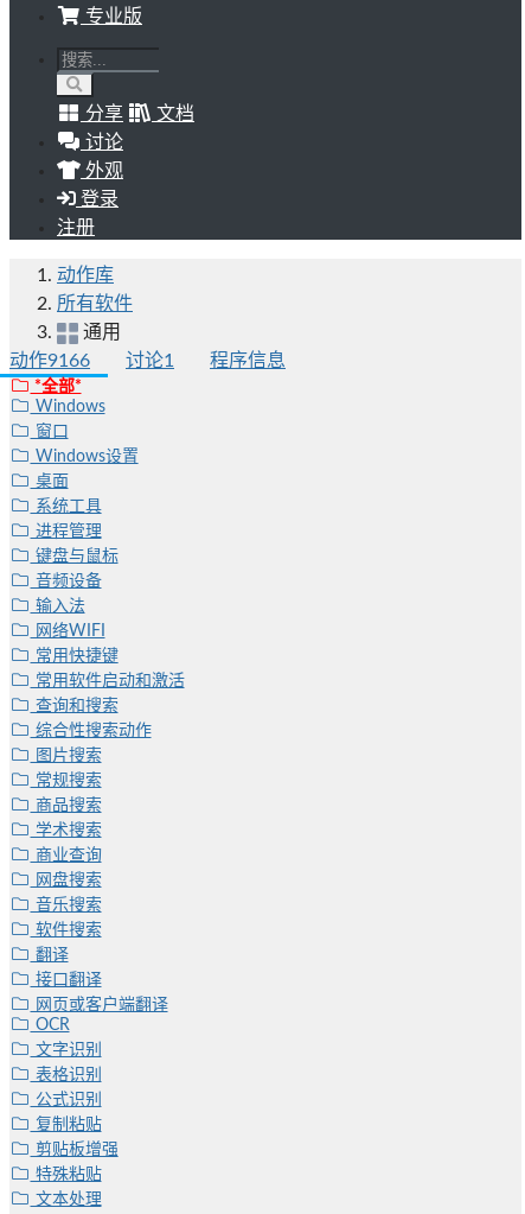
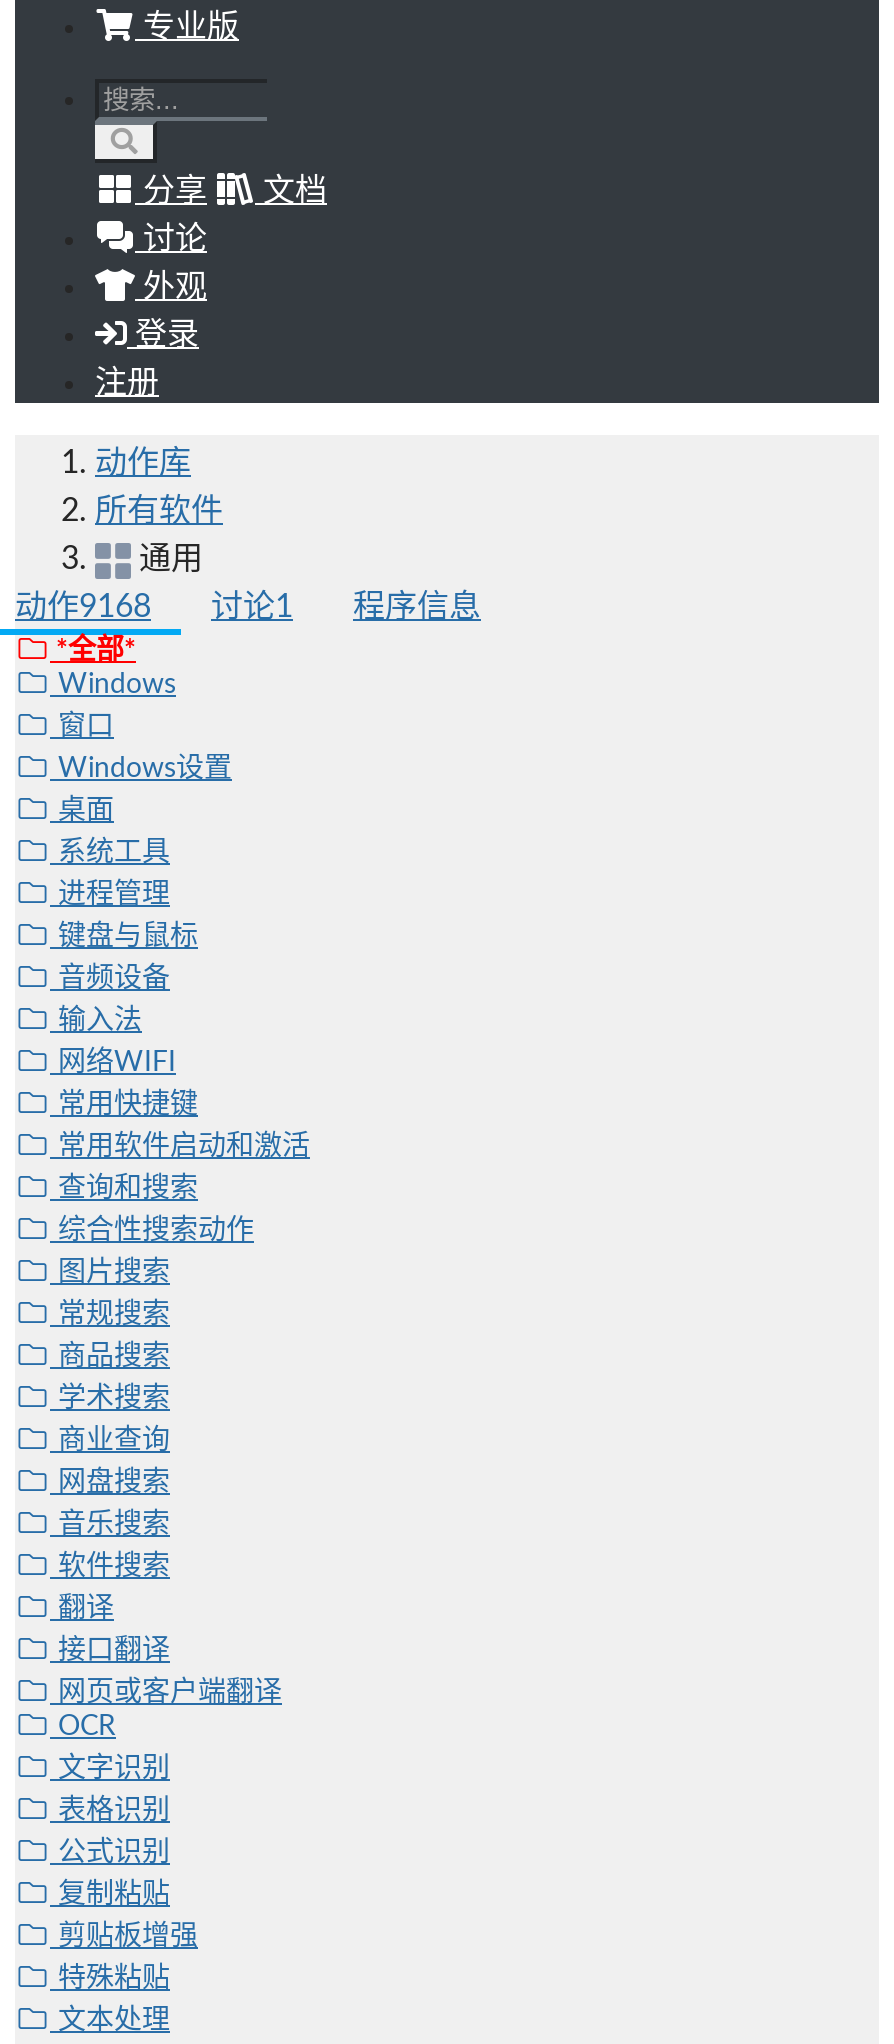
- 动作9166 讨论1 程序信息
+ 动作9168 讨论1 程序信息
